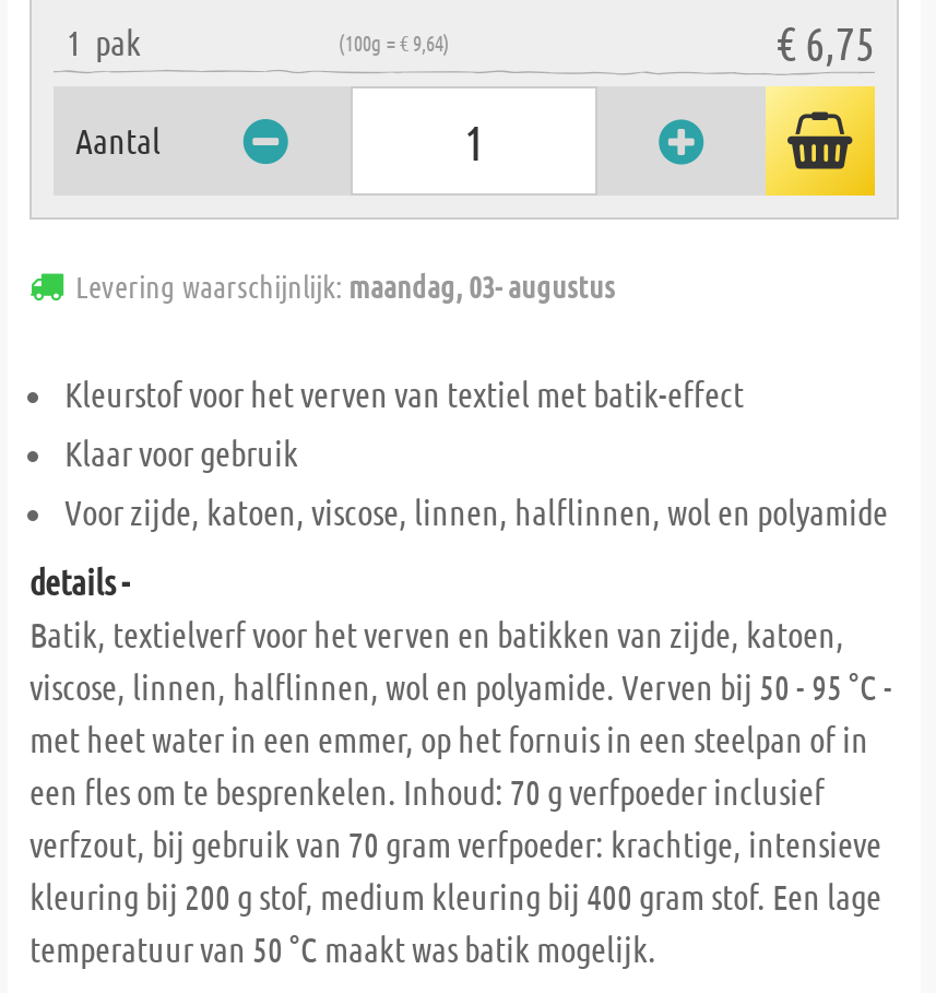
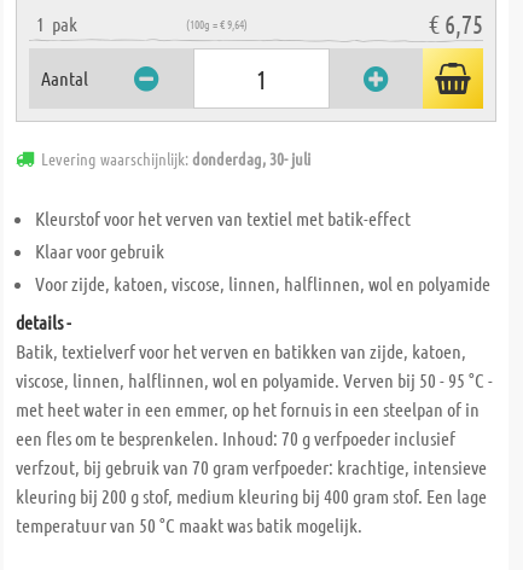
- Levering waarschijnlijk: maandag, 03- augustus
+ Levering waarschijnlijk: donderdag, 30- juli
